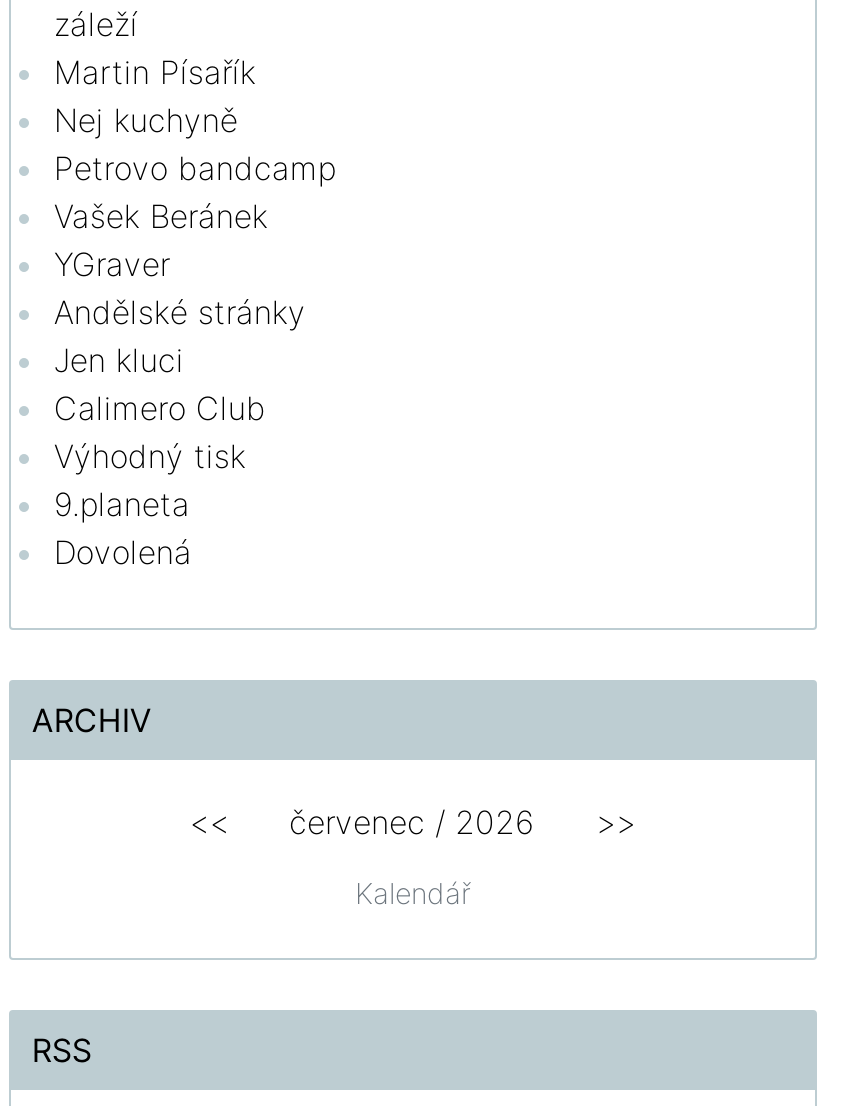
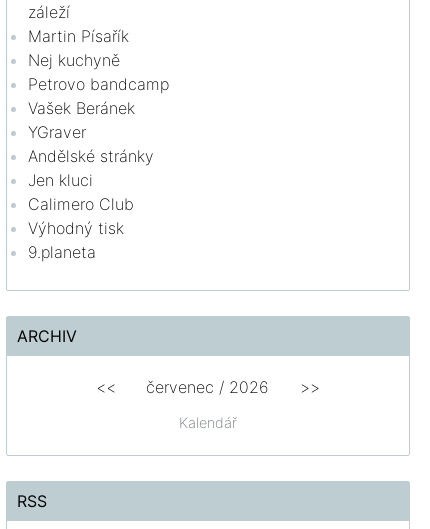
- Dovolená
